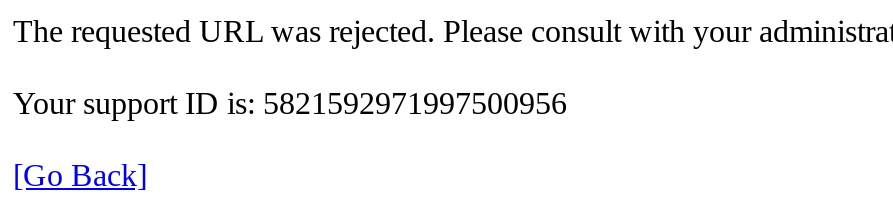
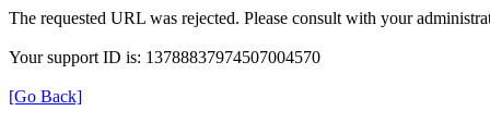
- Your support ID is: 5821592971997500956
+ Your support ID is: 13788837974507004570
